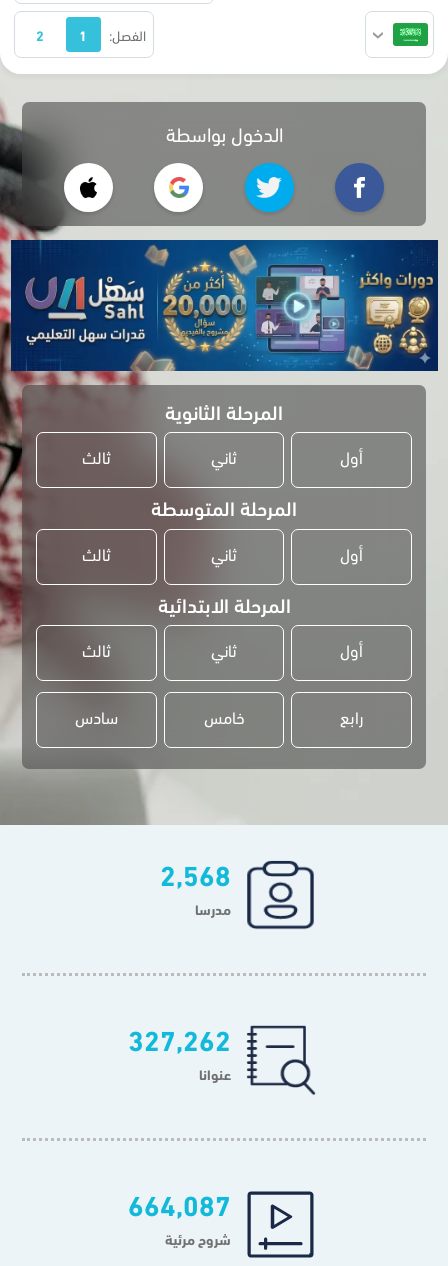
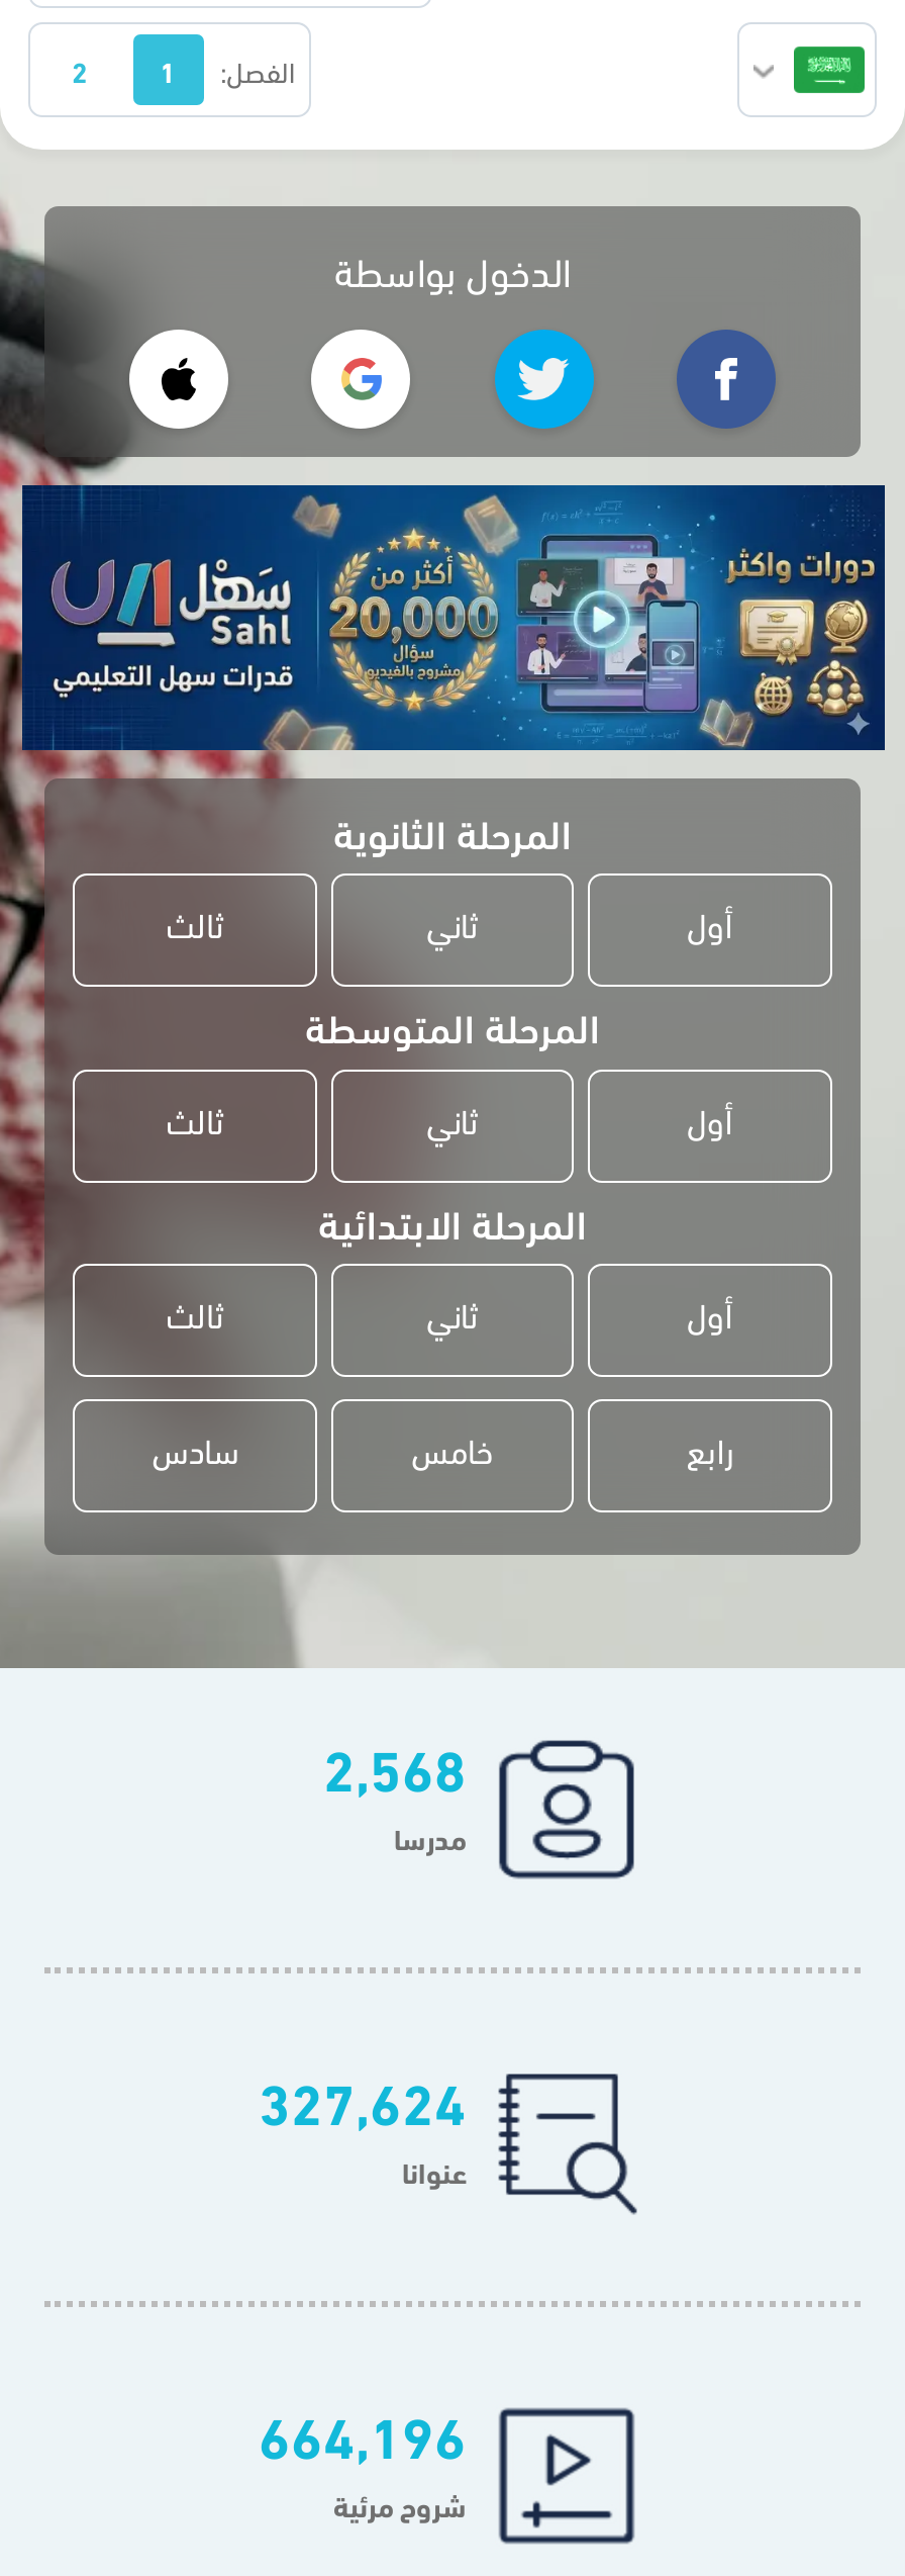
- 327,262
+ 327,624

- 664,087
+ 664,196
